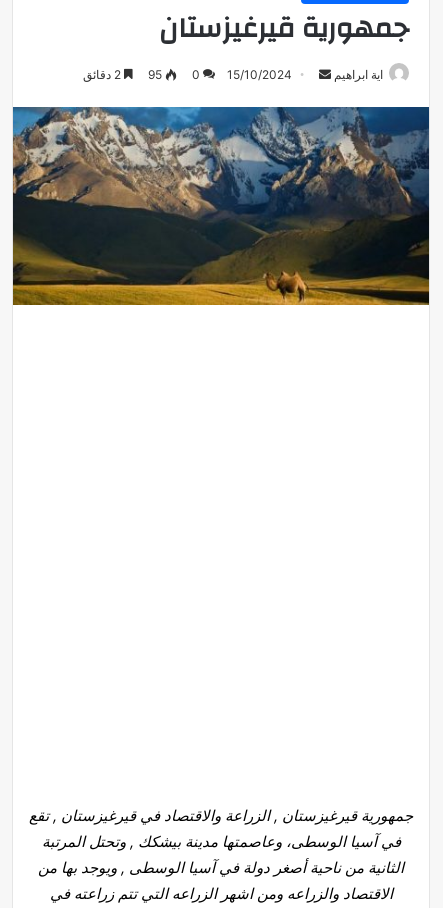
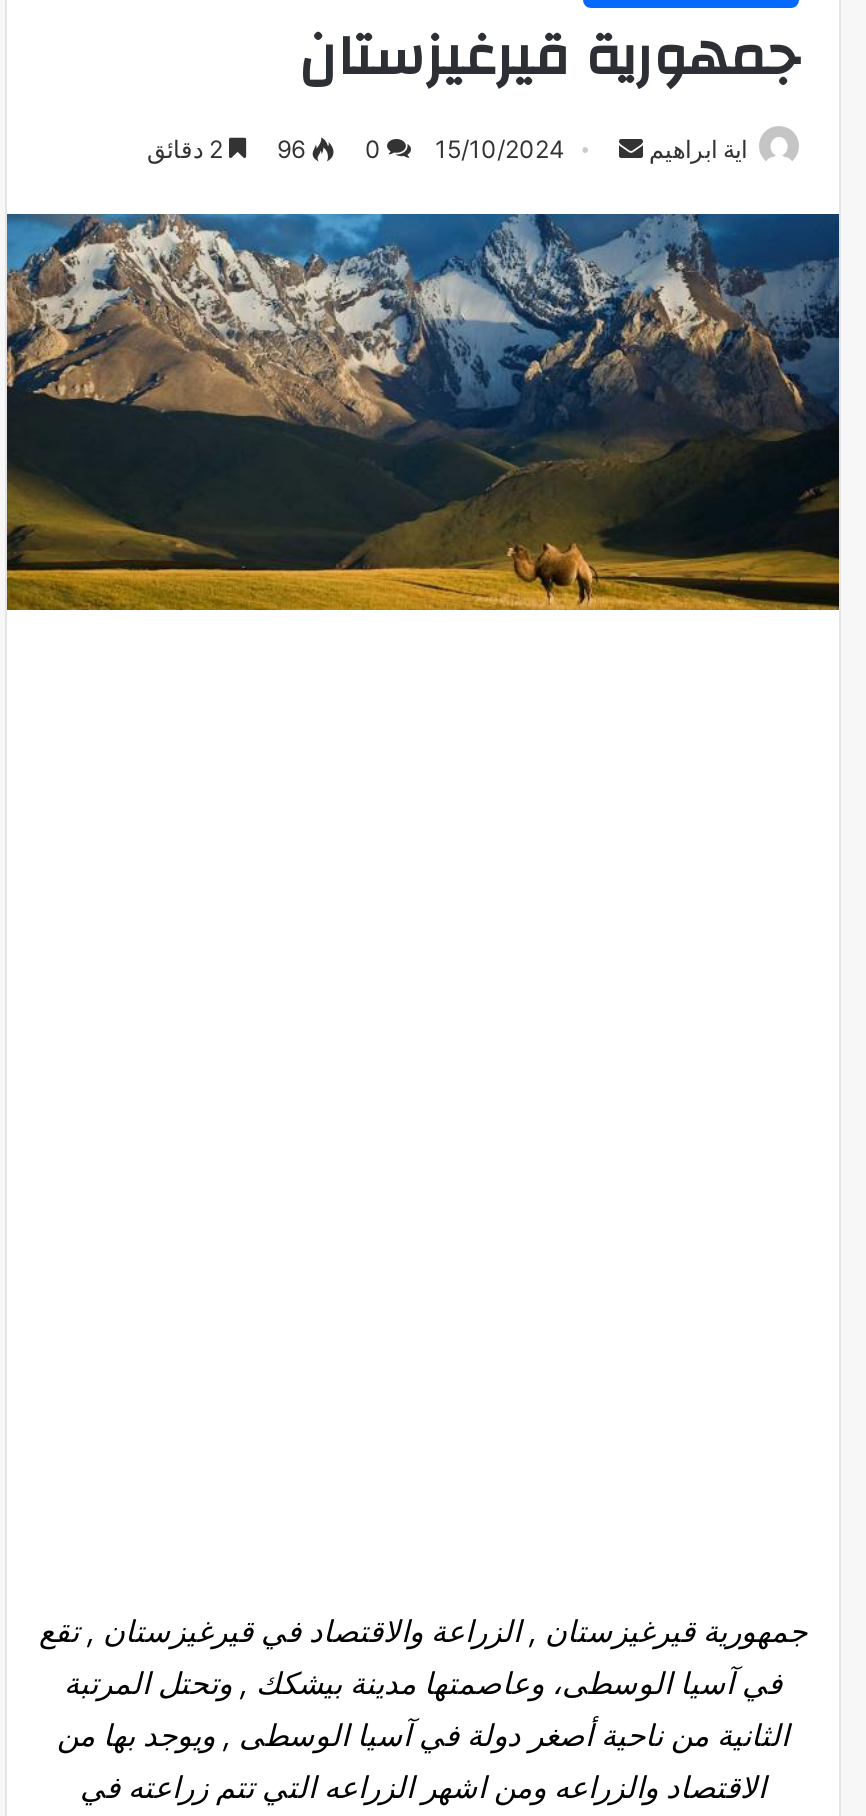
- 95
+ 96
